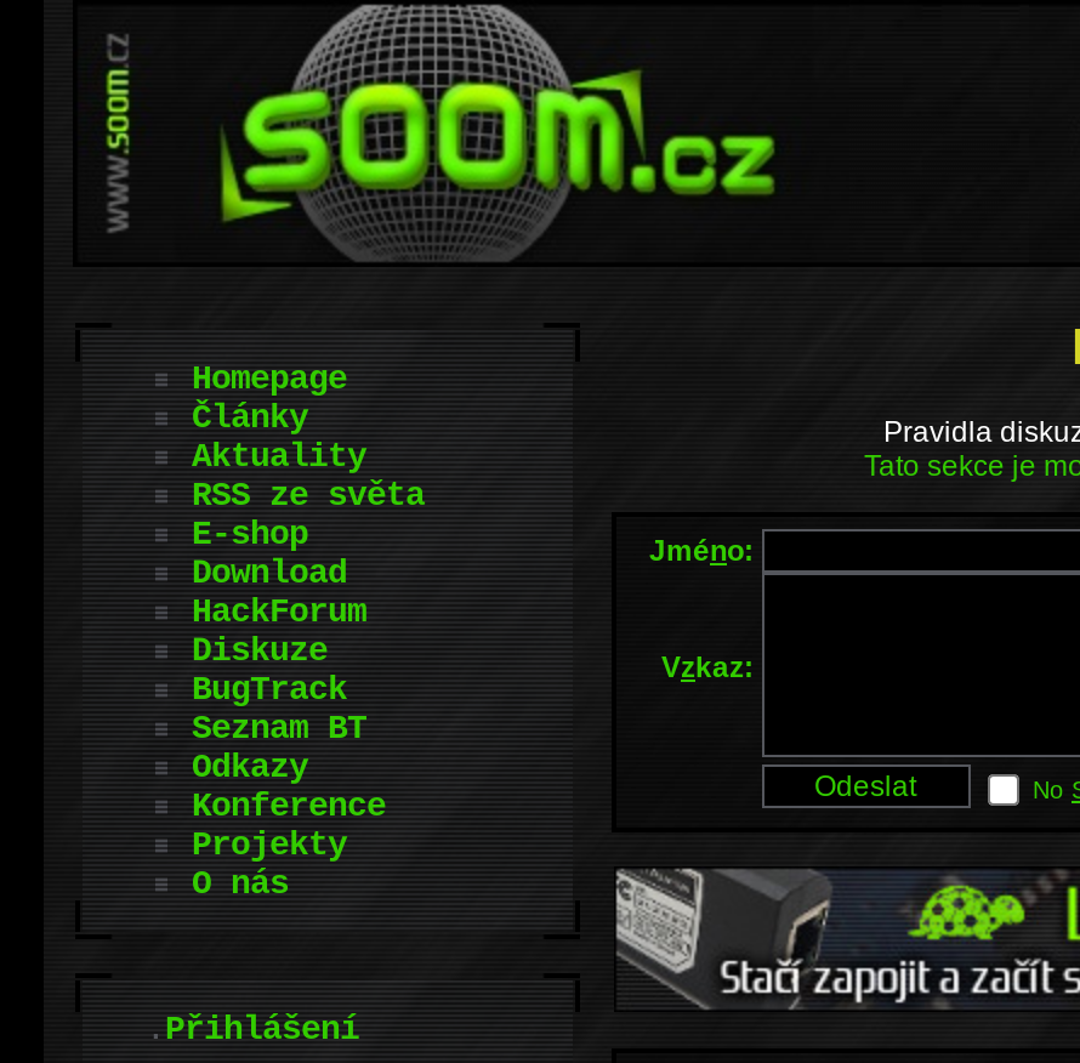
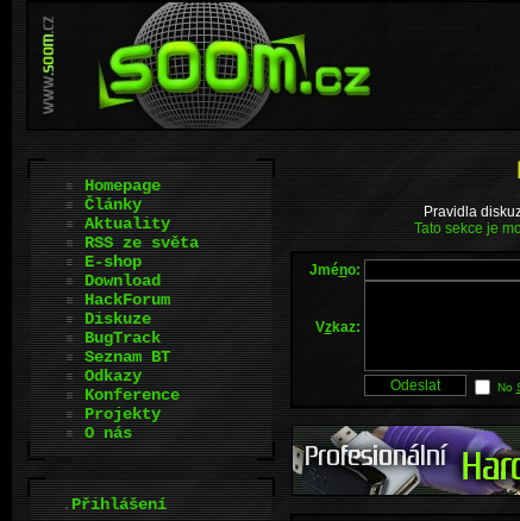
- [image]
+ [image]
